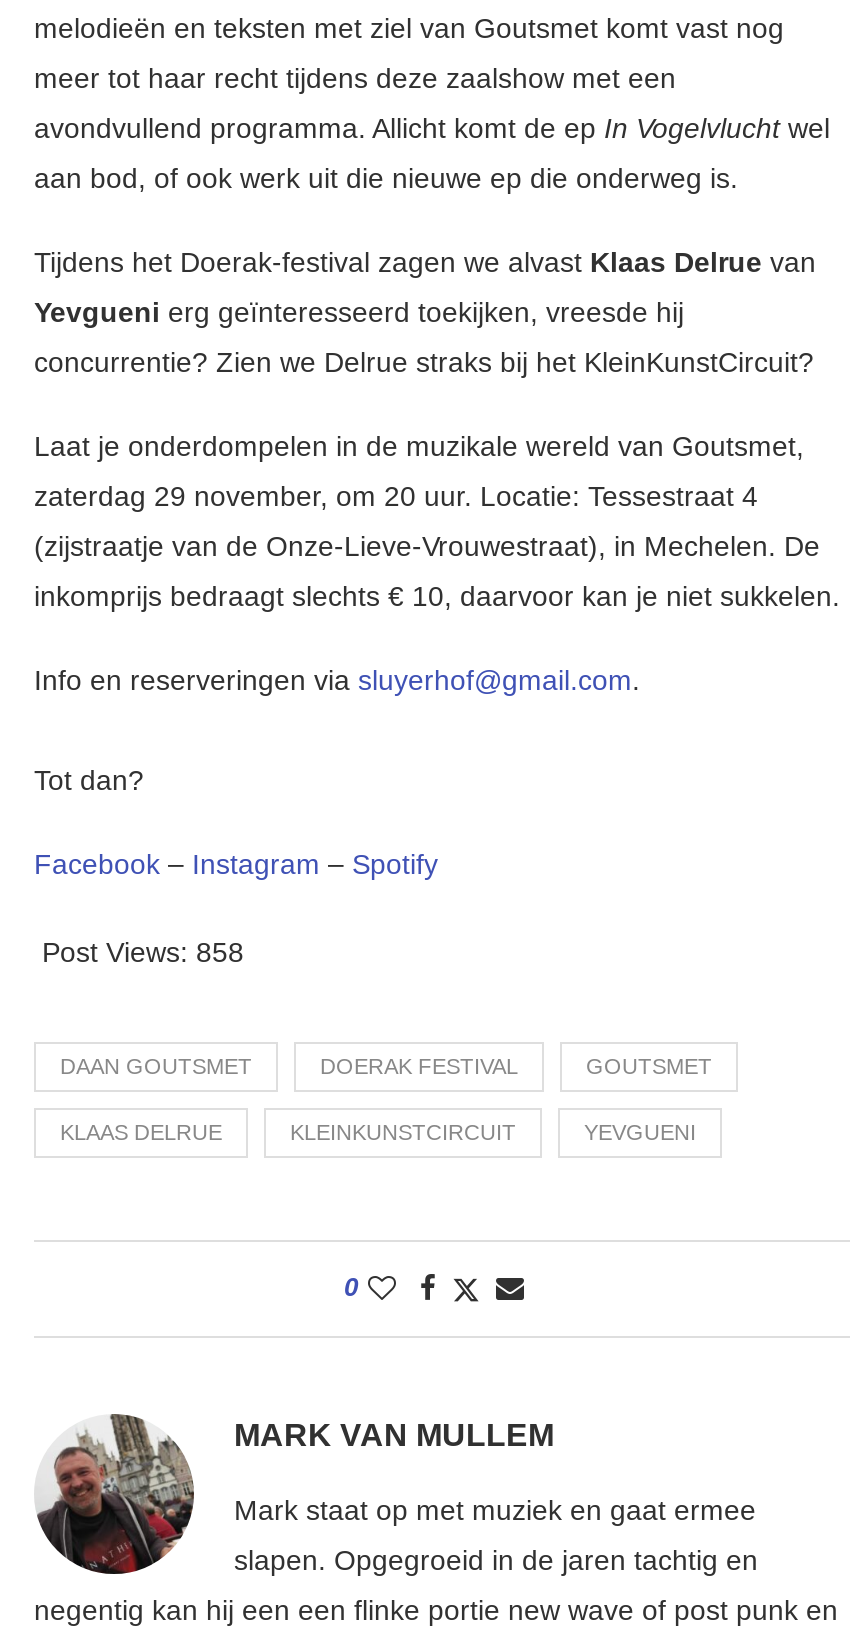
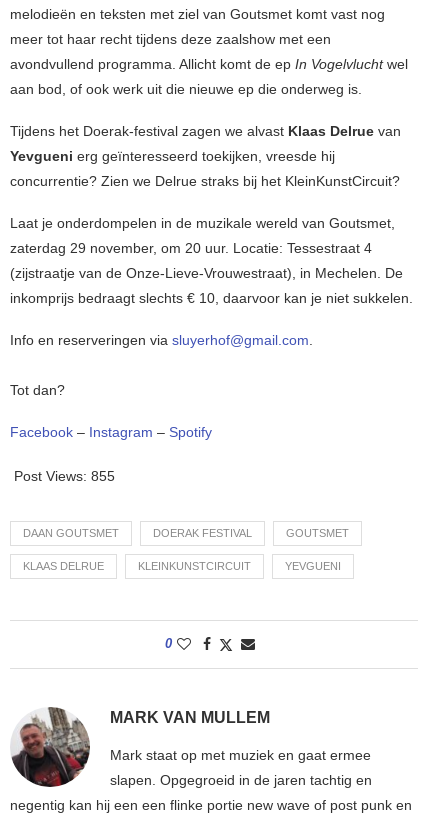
- Post Views: 858
+ Post Views: 855
